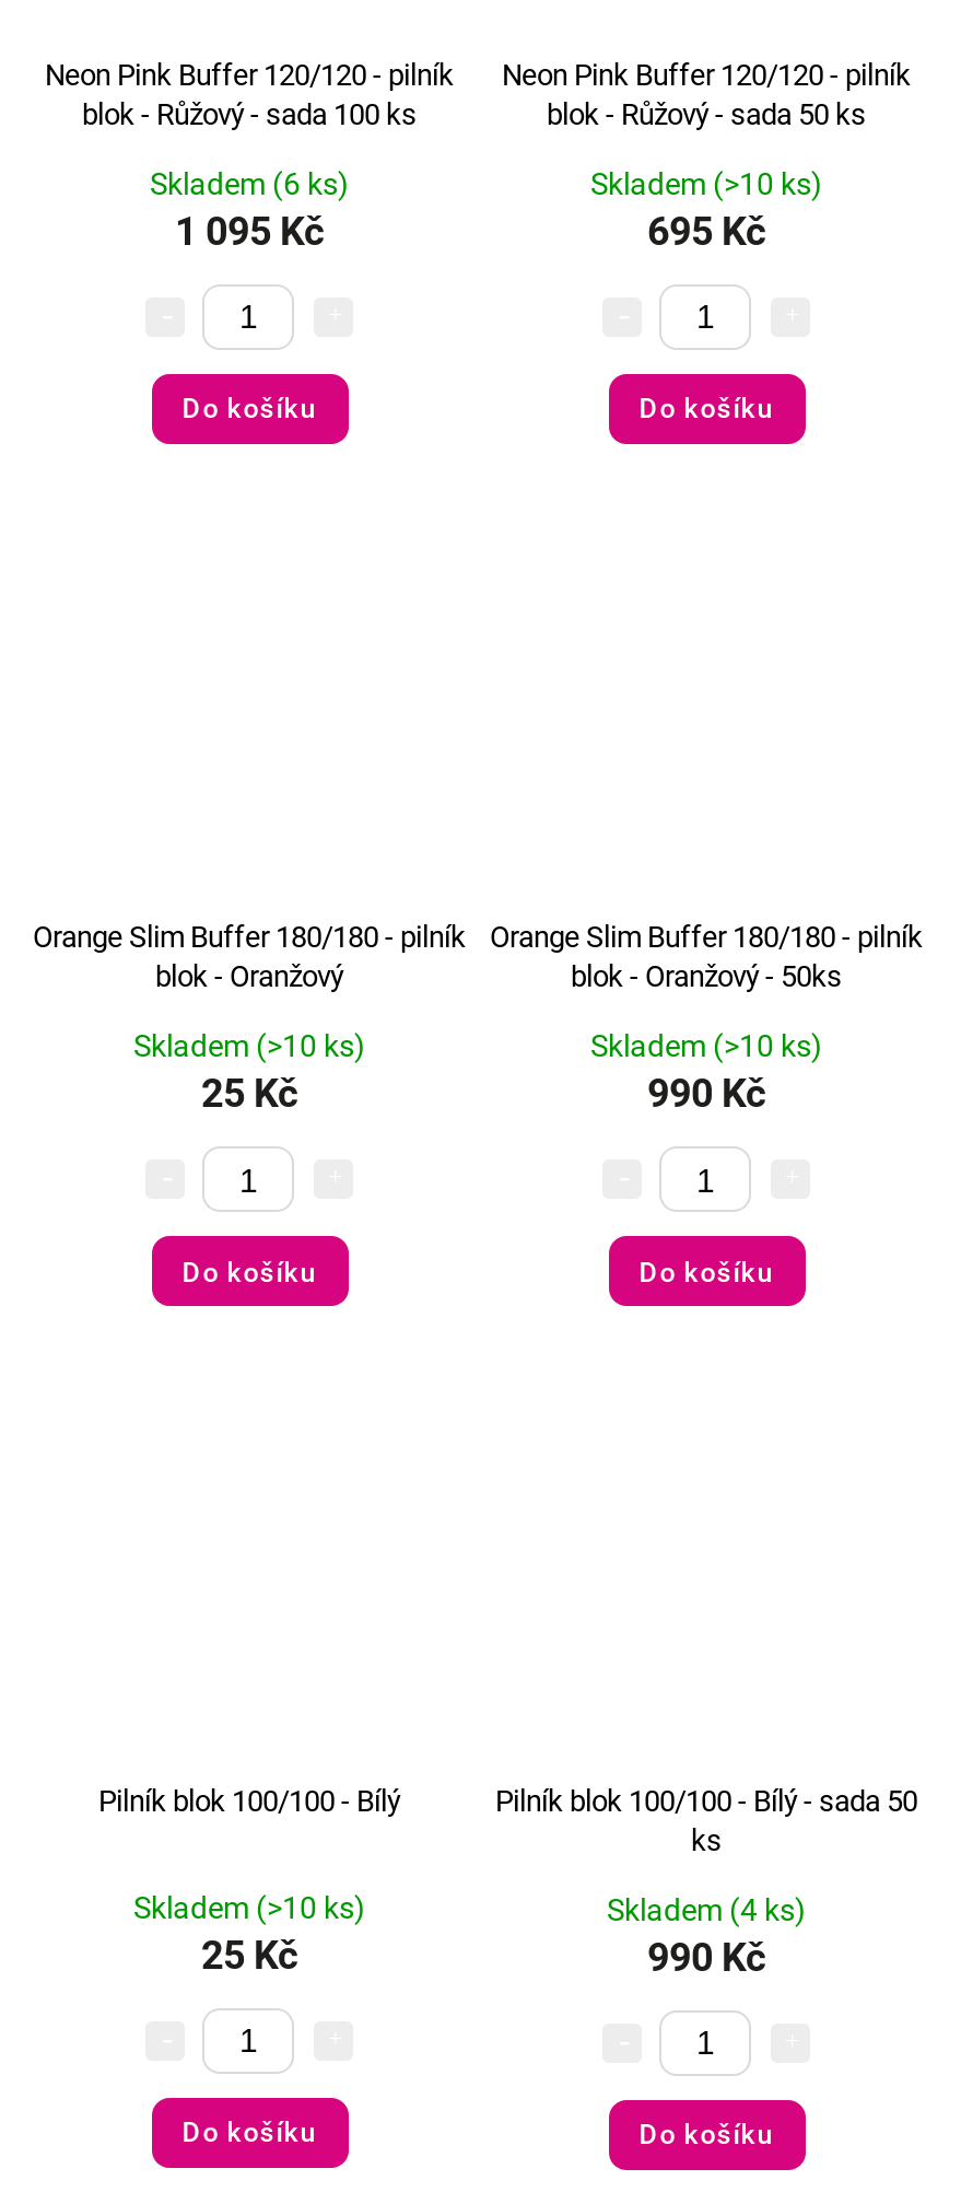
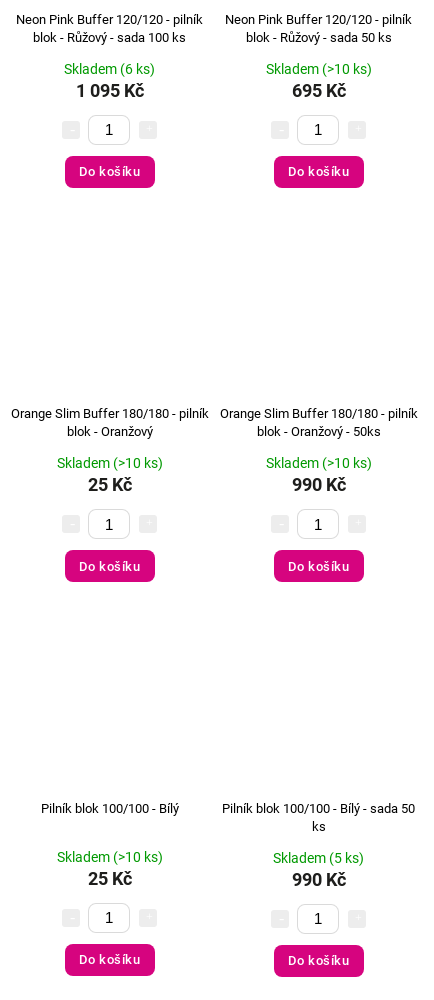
- Skladem (4 ks)
+ Skladem (5 ks)
